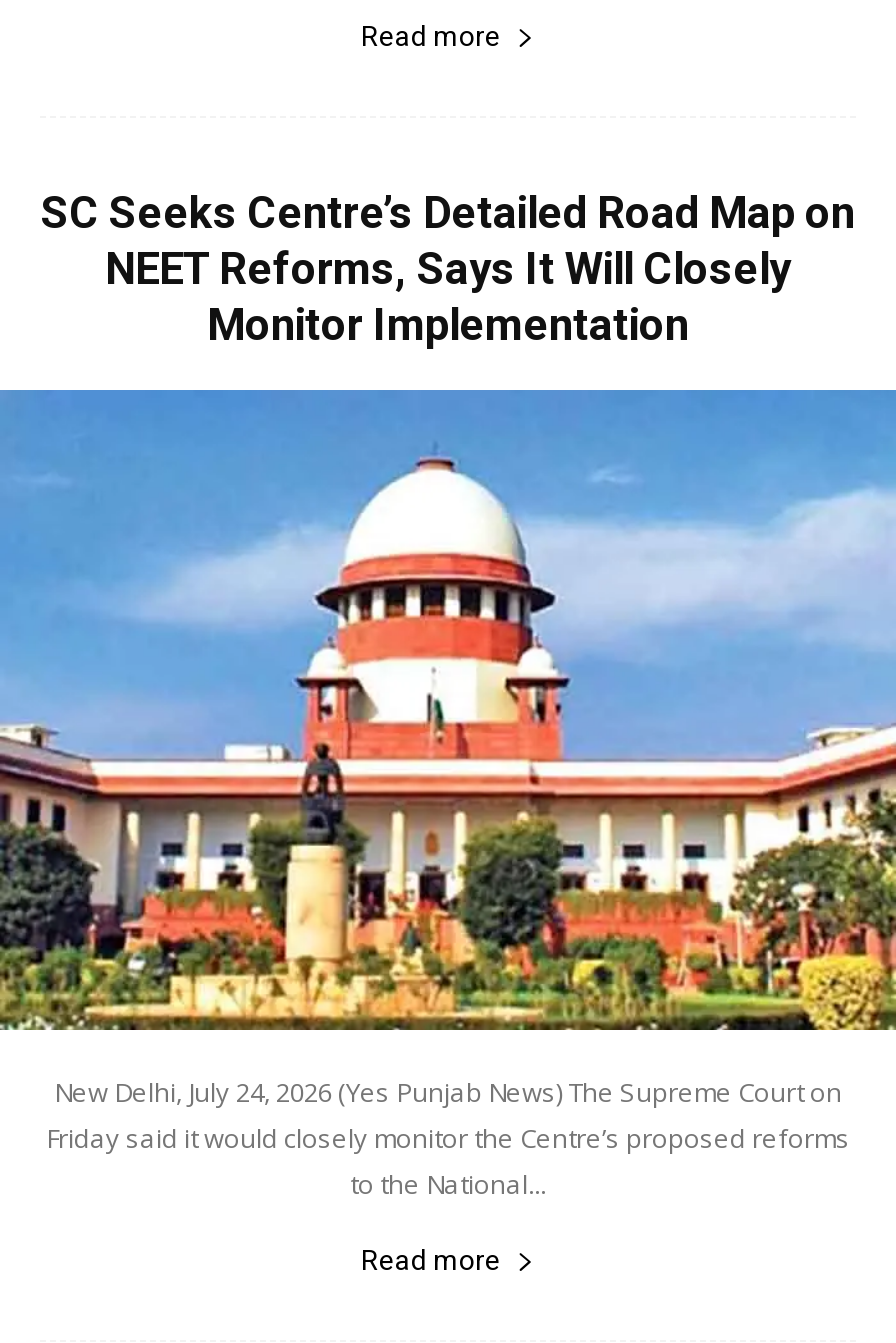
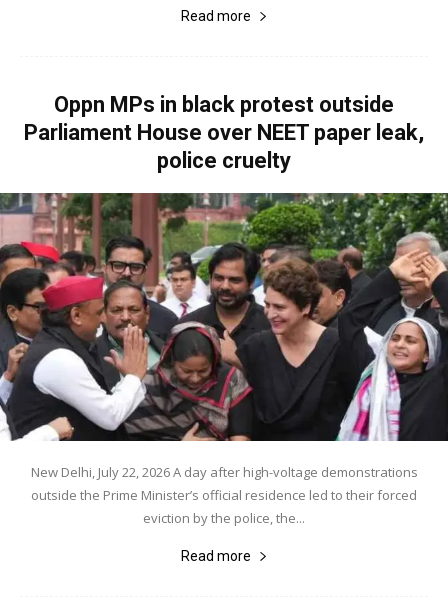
- SC Seeks Centre’s Detailed Road Map on
- NEET Reforms, Says It Will Closely
- Monitor Implementation
+ Oppn MPs in black protest outside
+ Parliament House over NEET paper leak,
+ police cruelty

- [image]
- New Delhi, July 24, 2026 (Yes Punjab News) The Supreme Court on
- Friday said it would closely monitor the Centre’s proposed reforms
- to the National...
+ [image]
+ New Delhi, July 22, 2026 A day after high-voltage demonstrations
+ outside the Prime Minister’s official residence led to their forced
+ eviction by the police, the...
